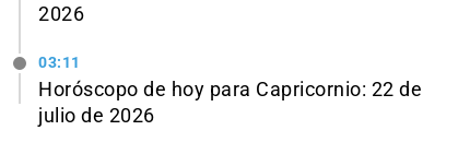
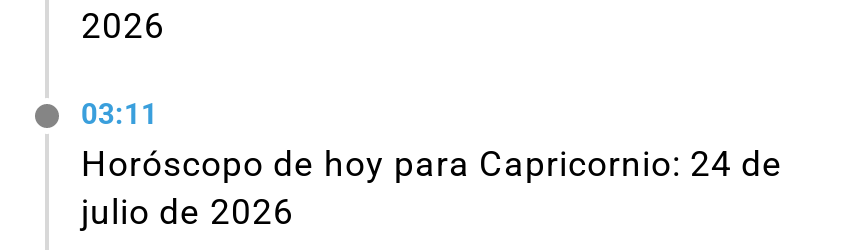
- Horóscopo de hoy para Capricornio: 22 de
+ Horóscopo de hoy para Capricornio: 24 de
